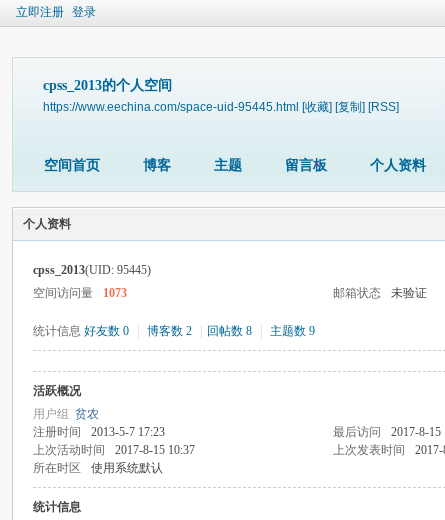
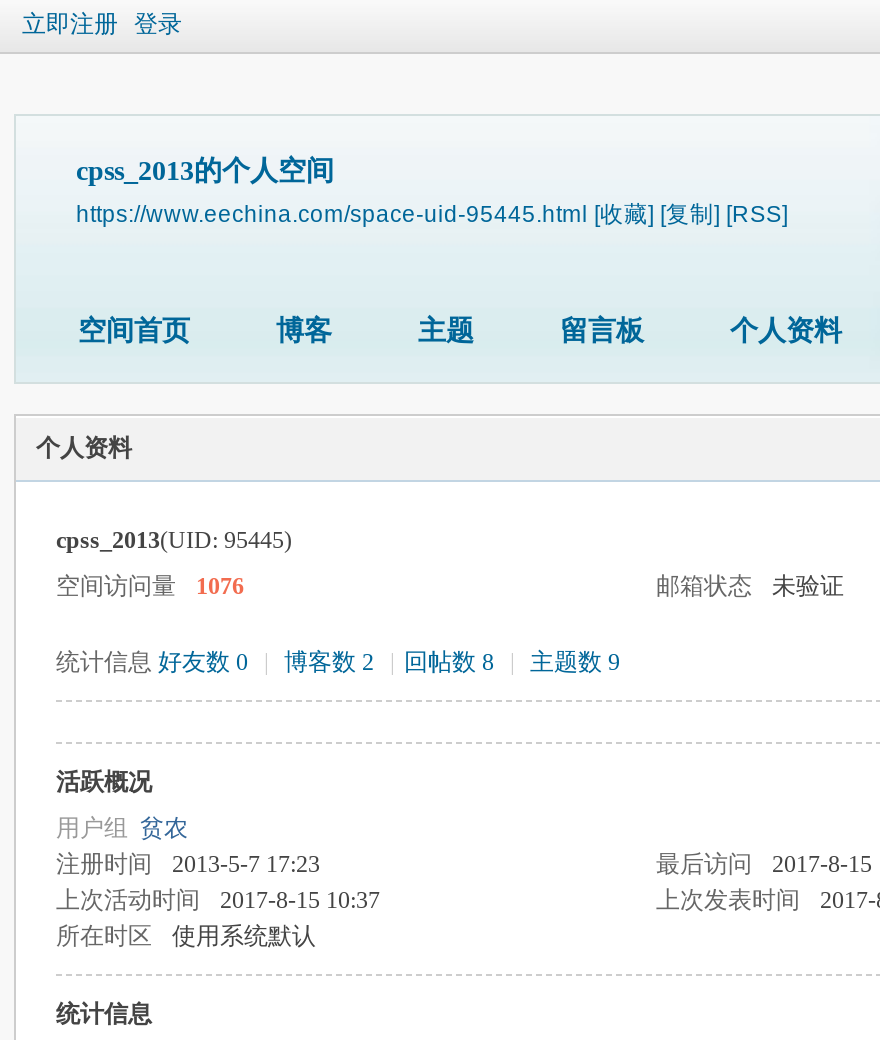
- 空间访问量 1073
+ 空间访问量 1076
